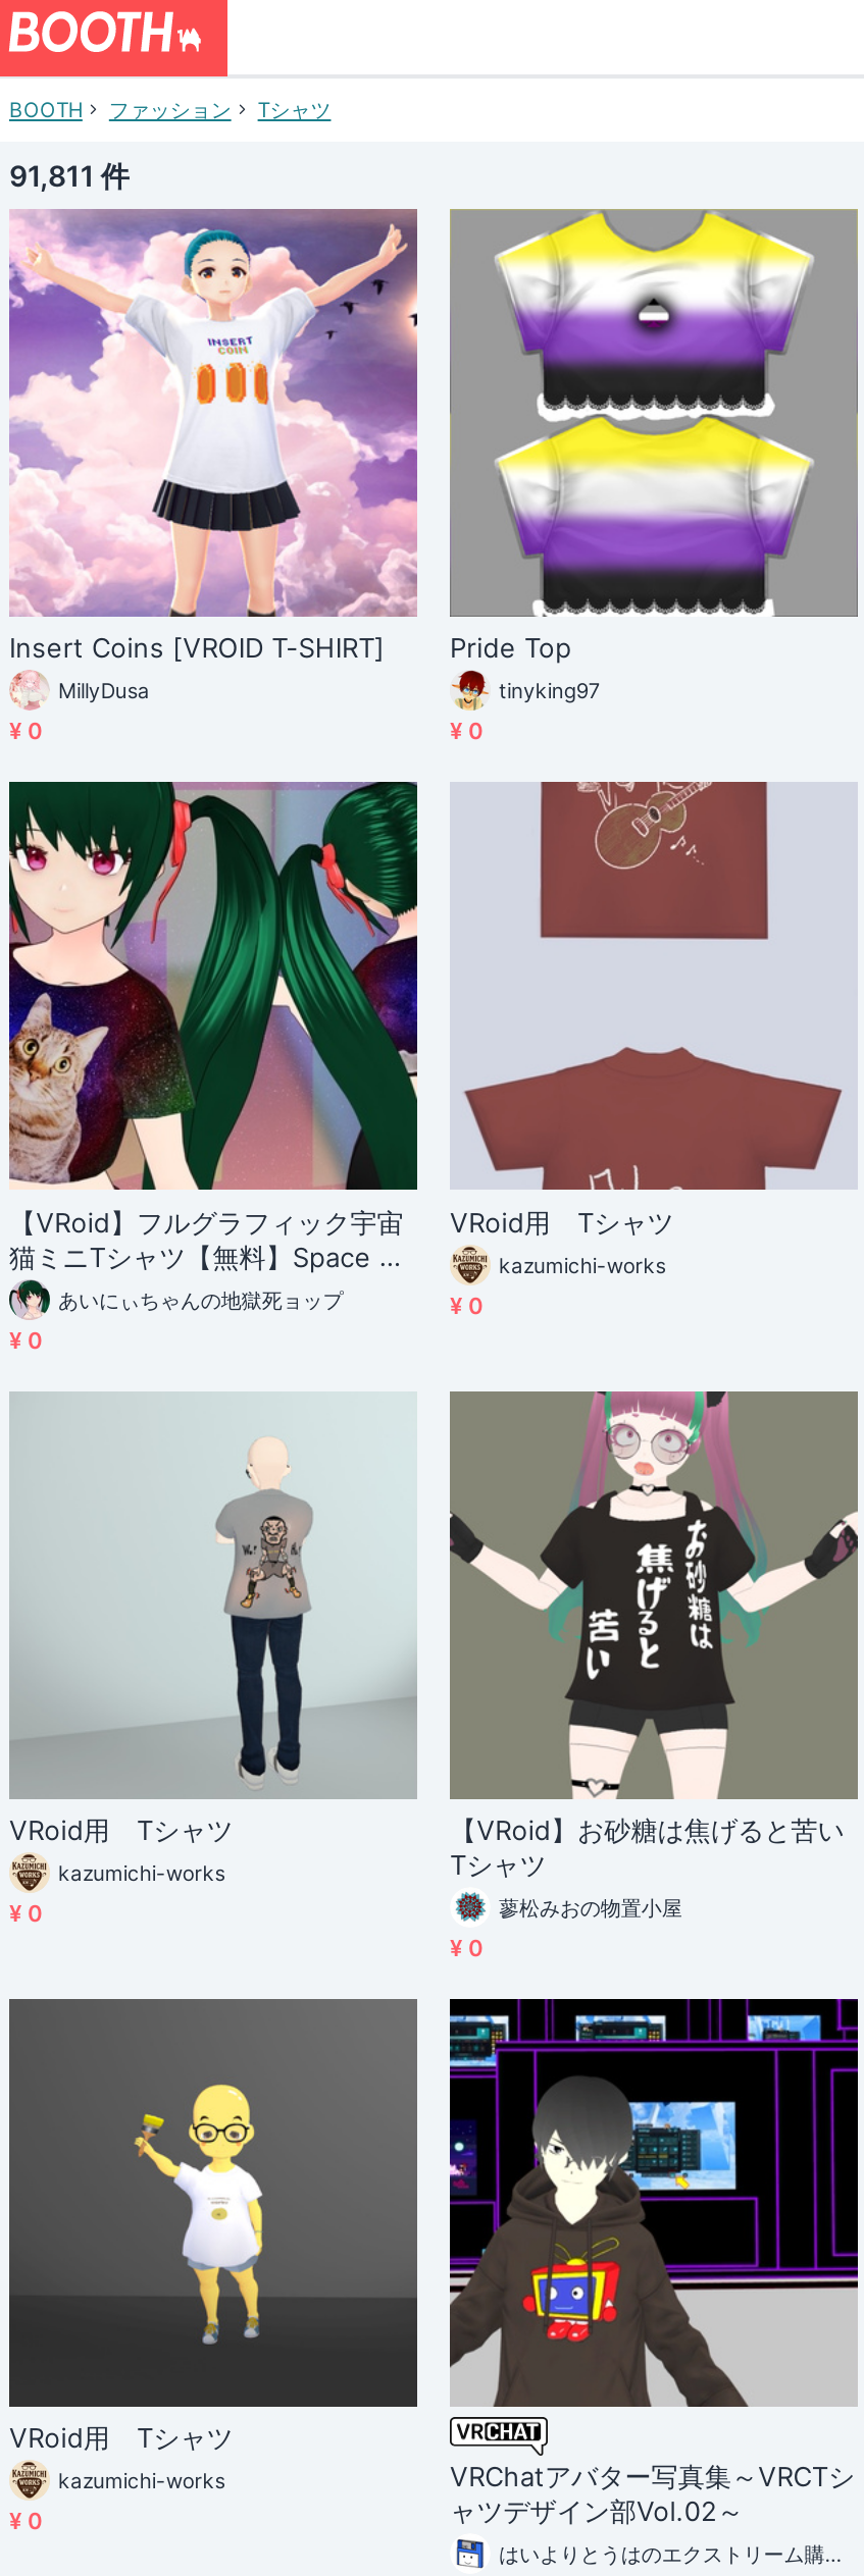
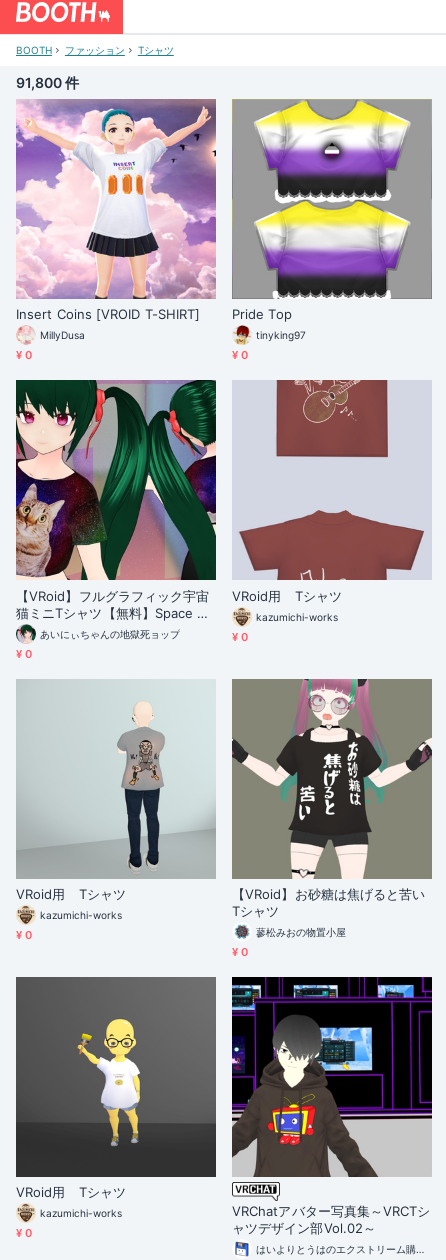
- 91,811 件
+ 91,800 件
